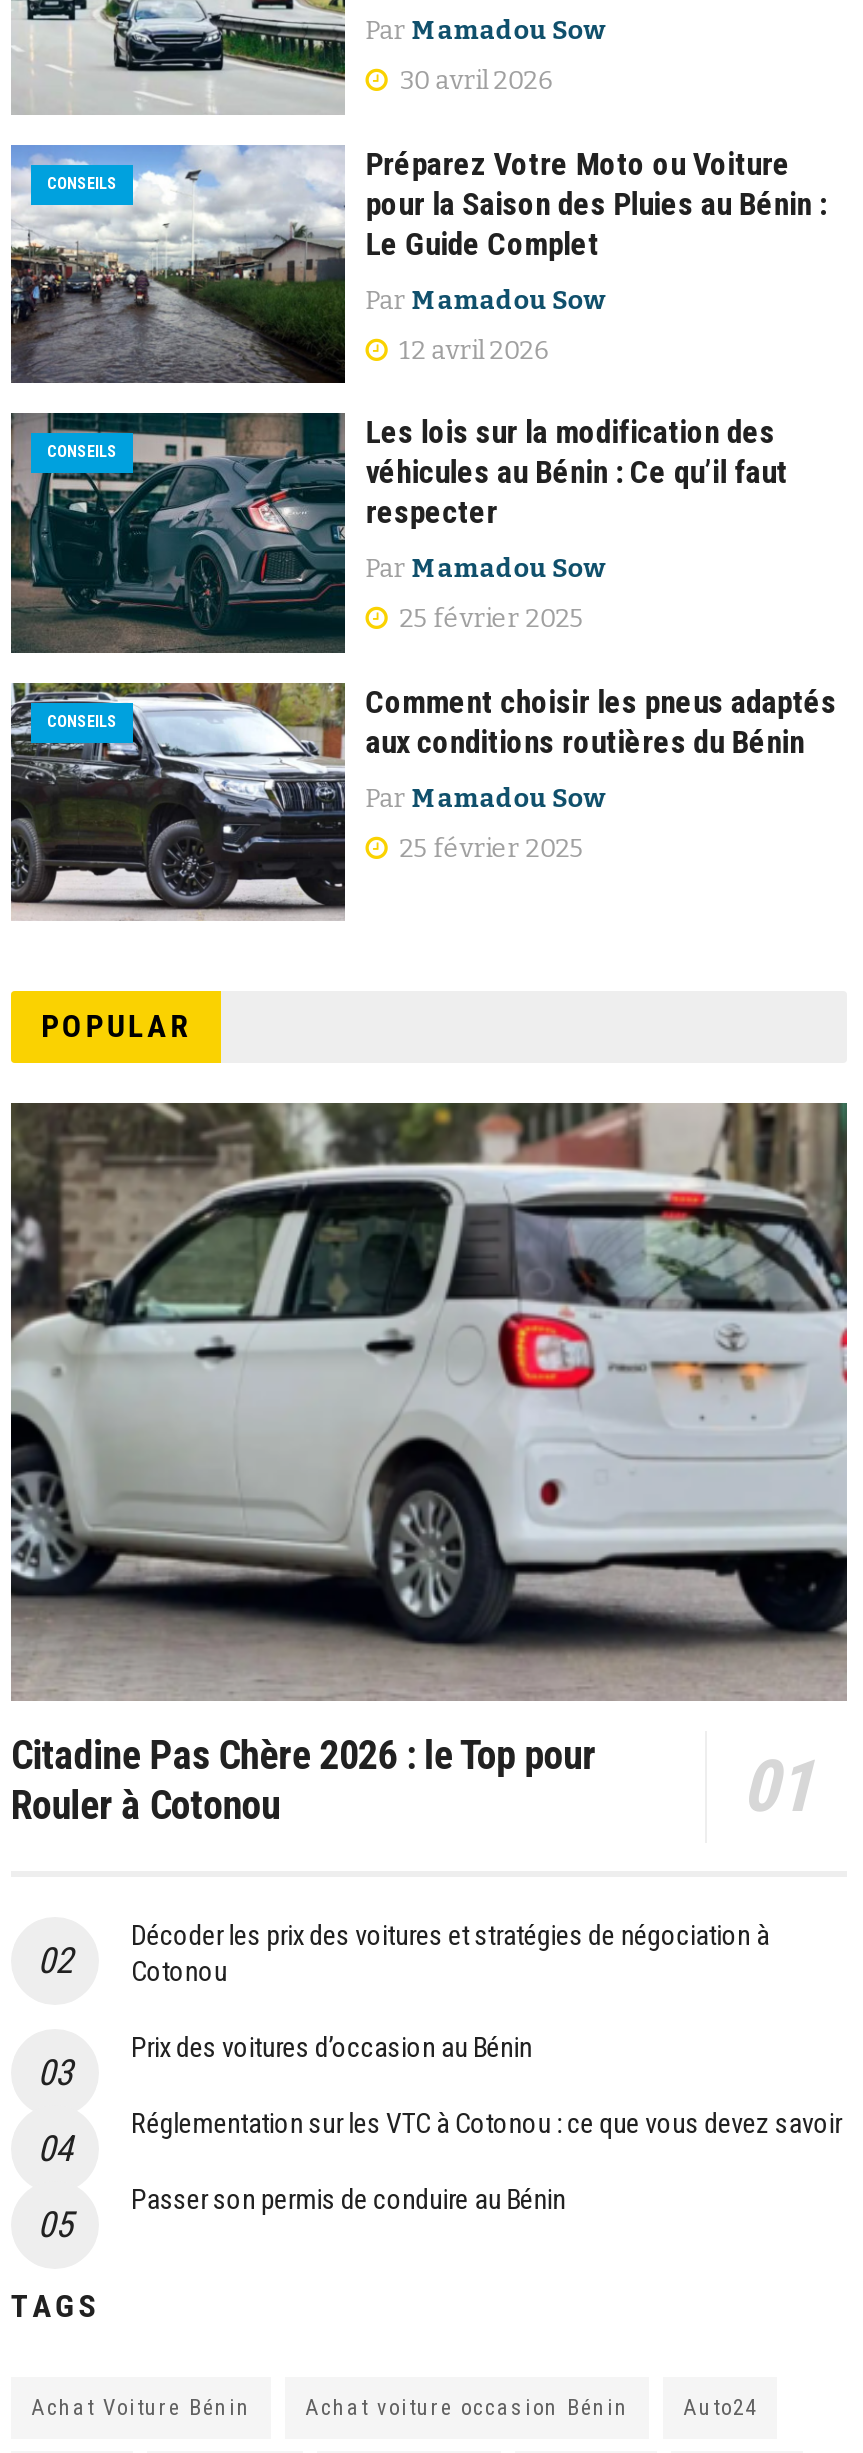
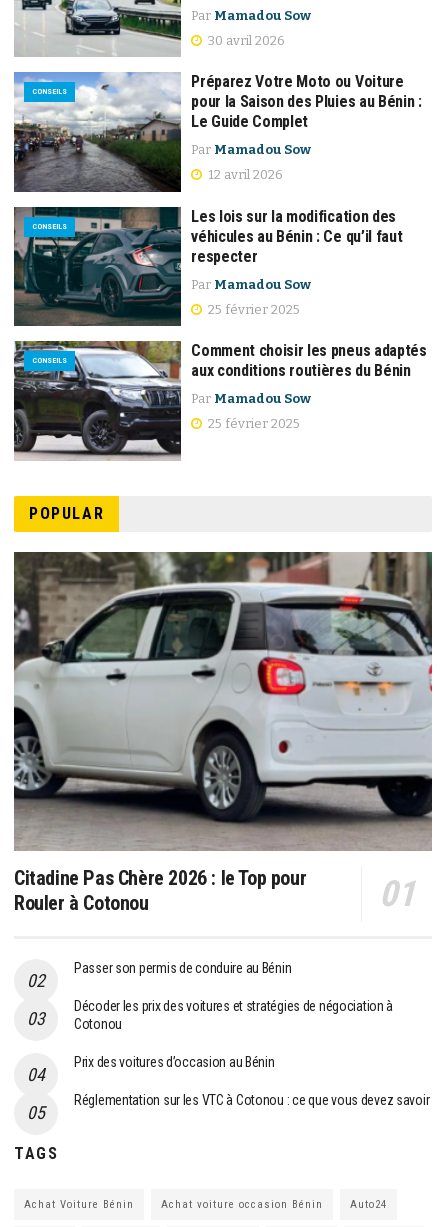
moved down: Décoder les prix des voitures et stratégies de négociation à | Cotonou | Prix des voitures d’occasion au Bénin | Réglementation sur les VTC à Cotonou : ce que vous devez savoir

moved up: Passer son permis de conduire au Bénin
